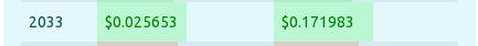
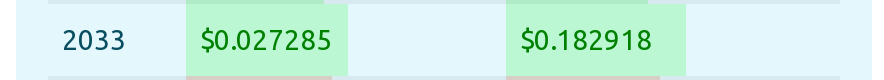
- $0.025653
+ $0.027285

- $0.171983
+ $0.182918
